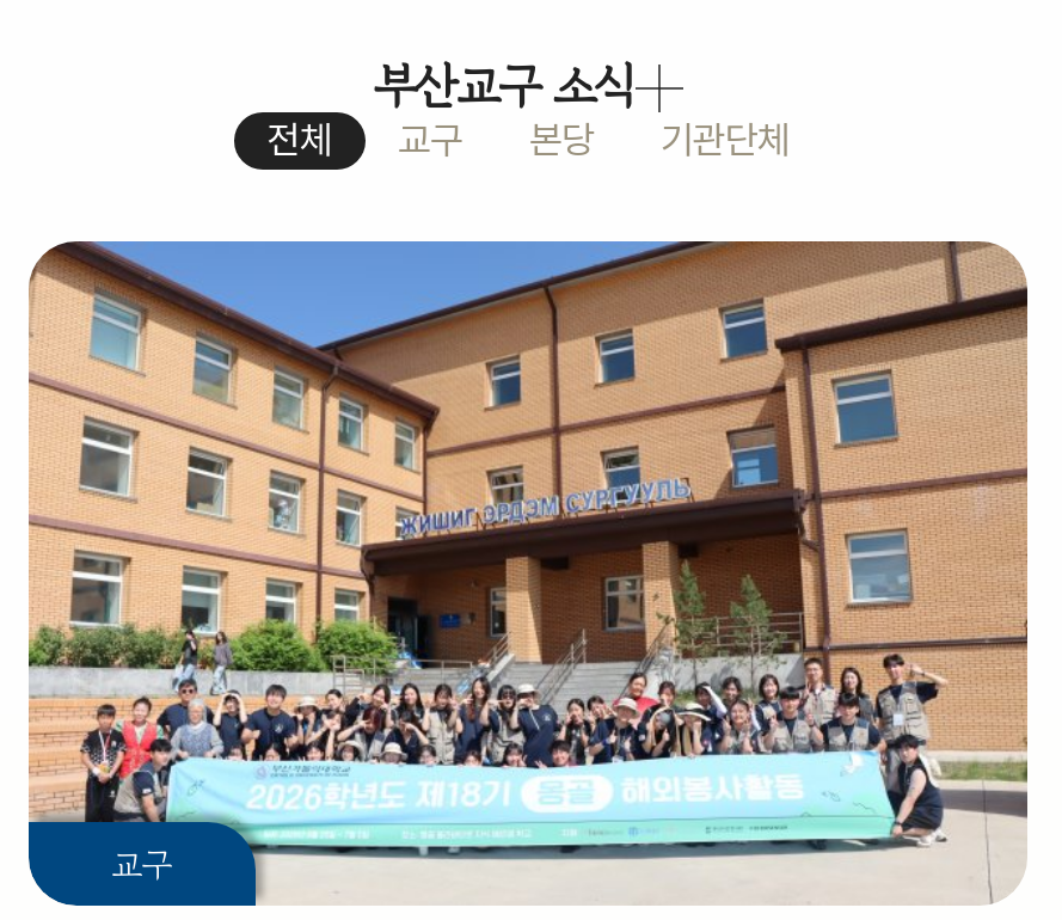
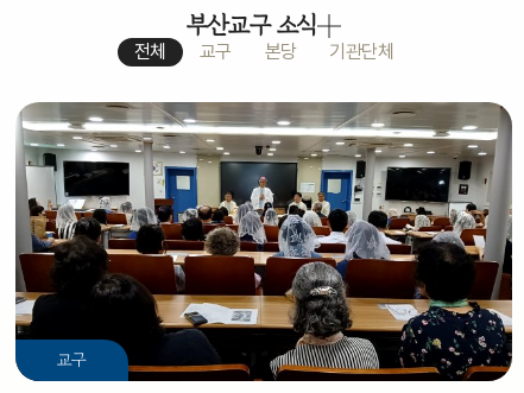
- [image]
+ [image]
